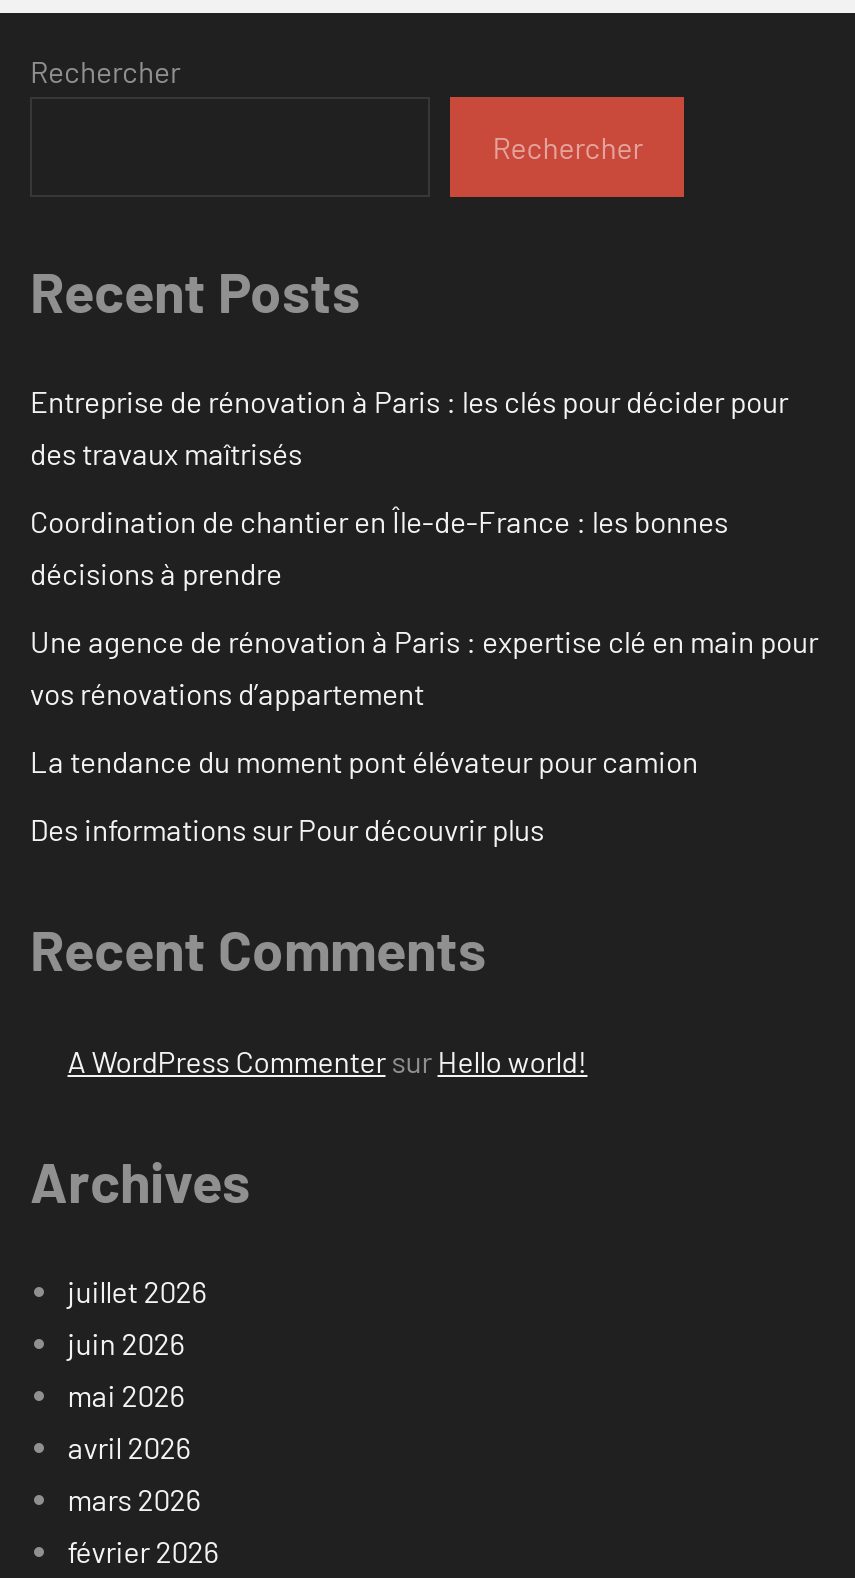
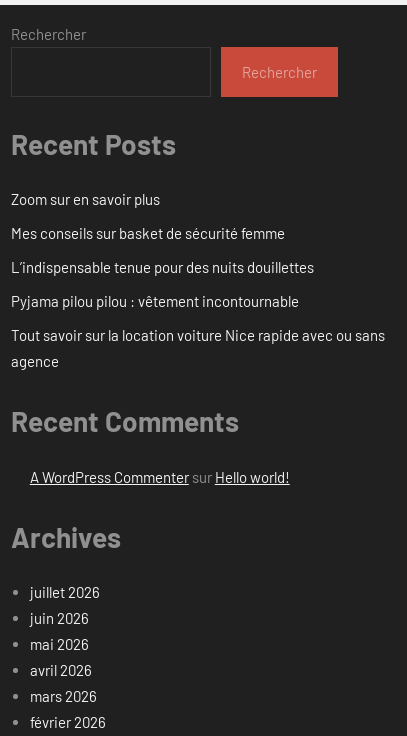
- Entreprise de rénovation à Paris : les clés pour décider pour
- des travaux maîtrisés
+ Zoom sur en savoir plus

- Coordination de chantier en Île-de-France : les bonnes
- décisions à prendre
+ Mes conseils sur basket de sécurité femme

- Une agence de rénovation à Paris : expertise clé en main pour
- vos rénovations d’appartement
+ L’indispensable tenue pour des nuits douillettes

- La tendance du moment pont élévateur pour camion
+ Pyjama pilou pilou : vêtement incontournable

- Des informations sur Pour découvrir plus
+ Tout savoir sur la location voiture Nice rapide avec ou sans
+ agence
